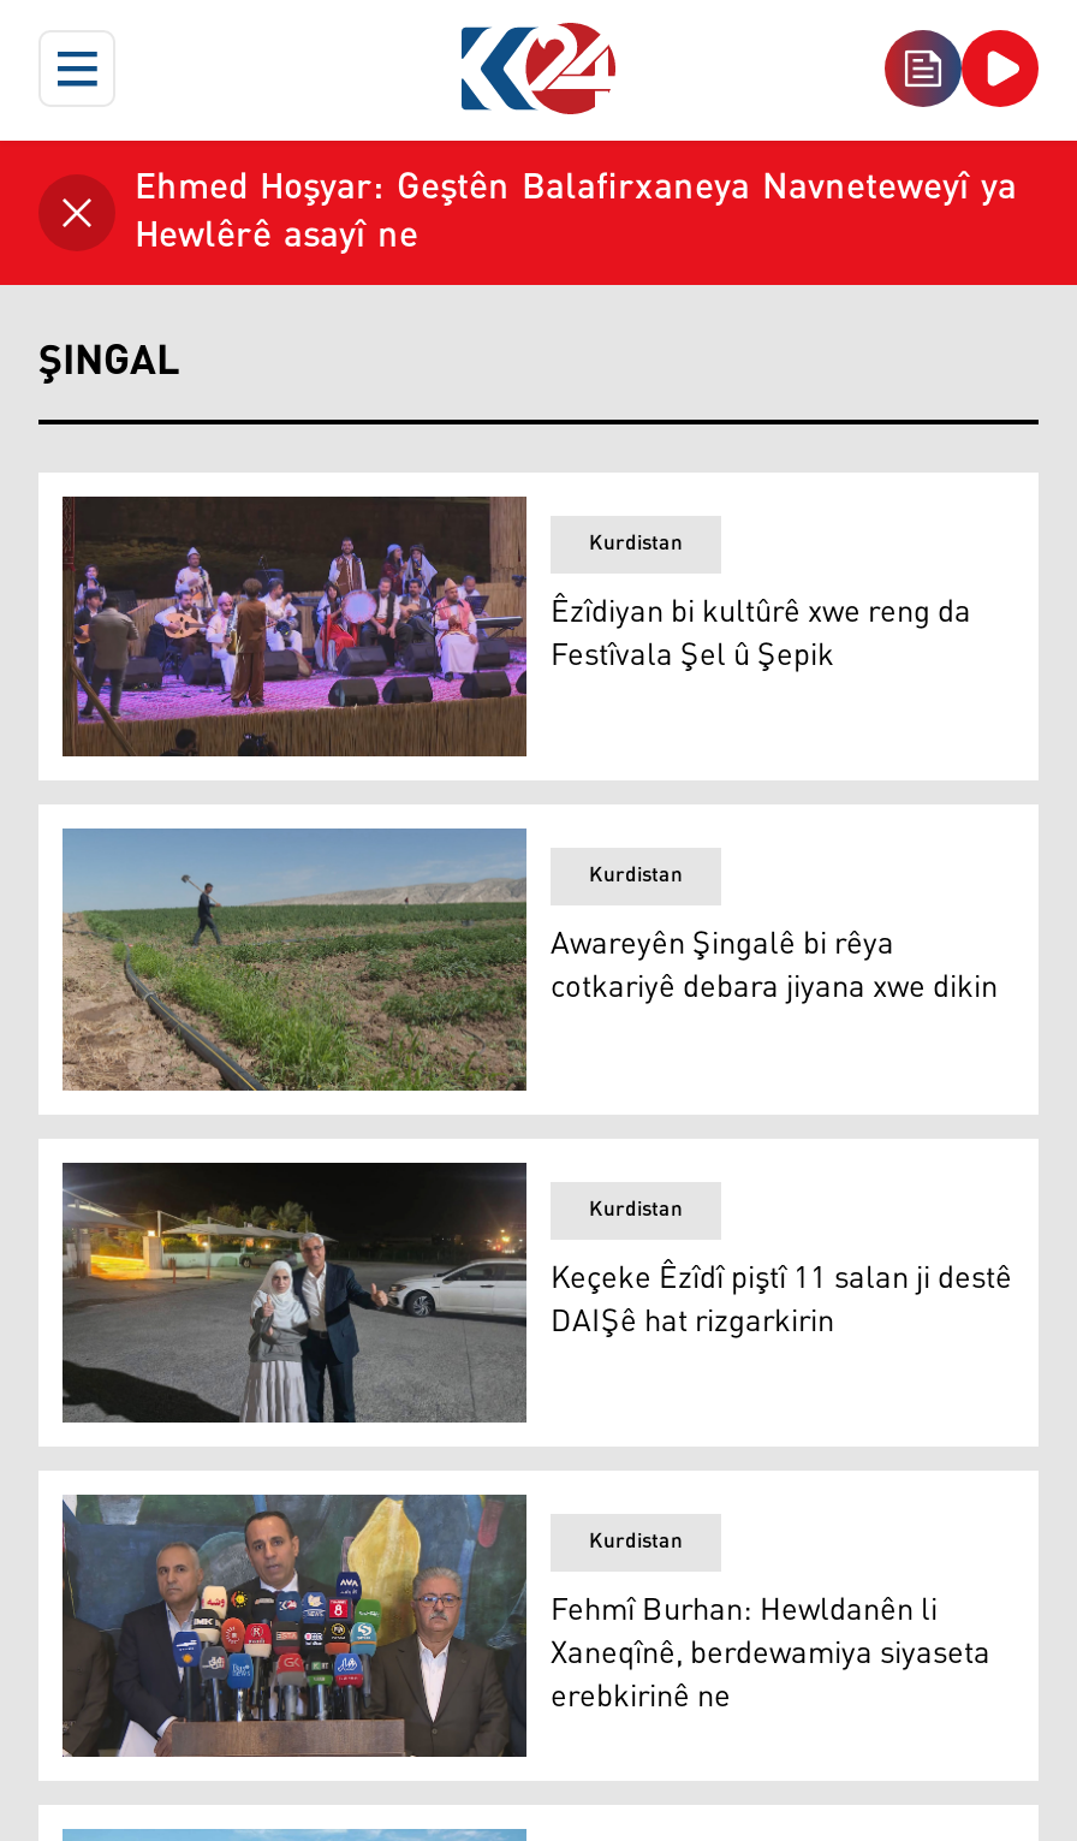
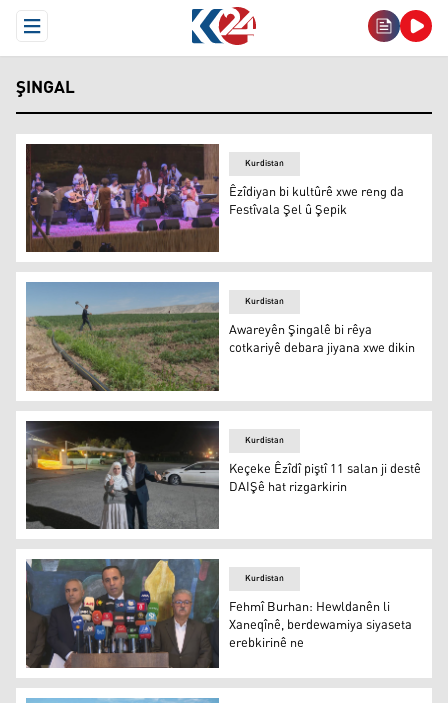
- [image]
- Ehmed Hoşyar: Geştên Balafirxaneya Navneteweyî ya
- Hewlêrê asayî ne
